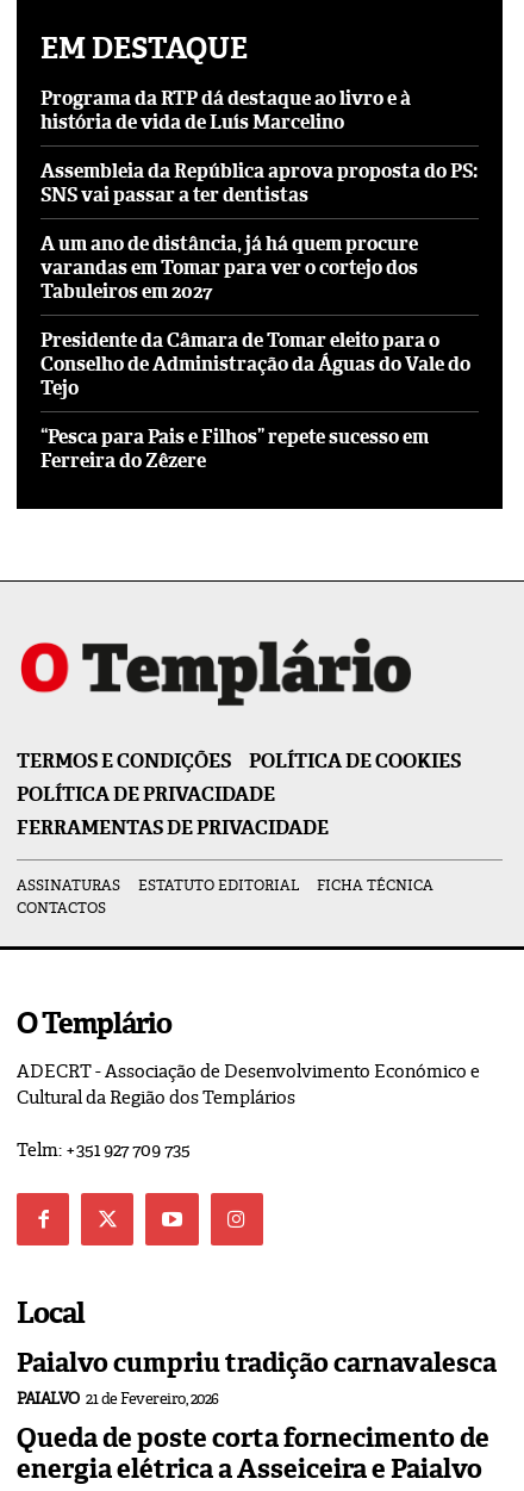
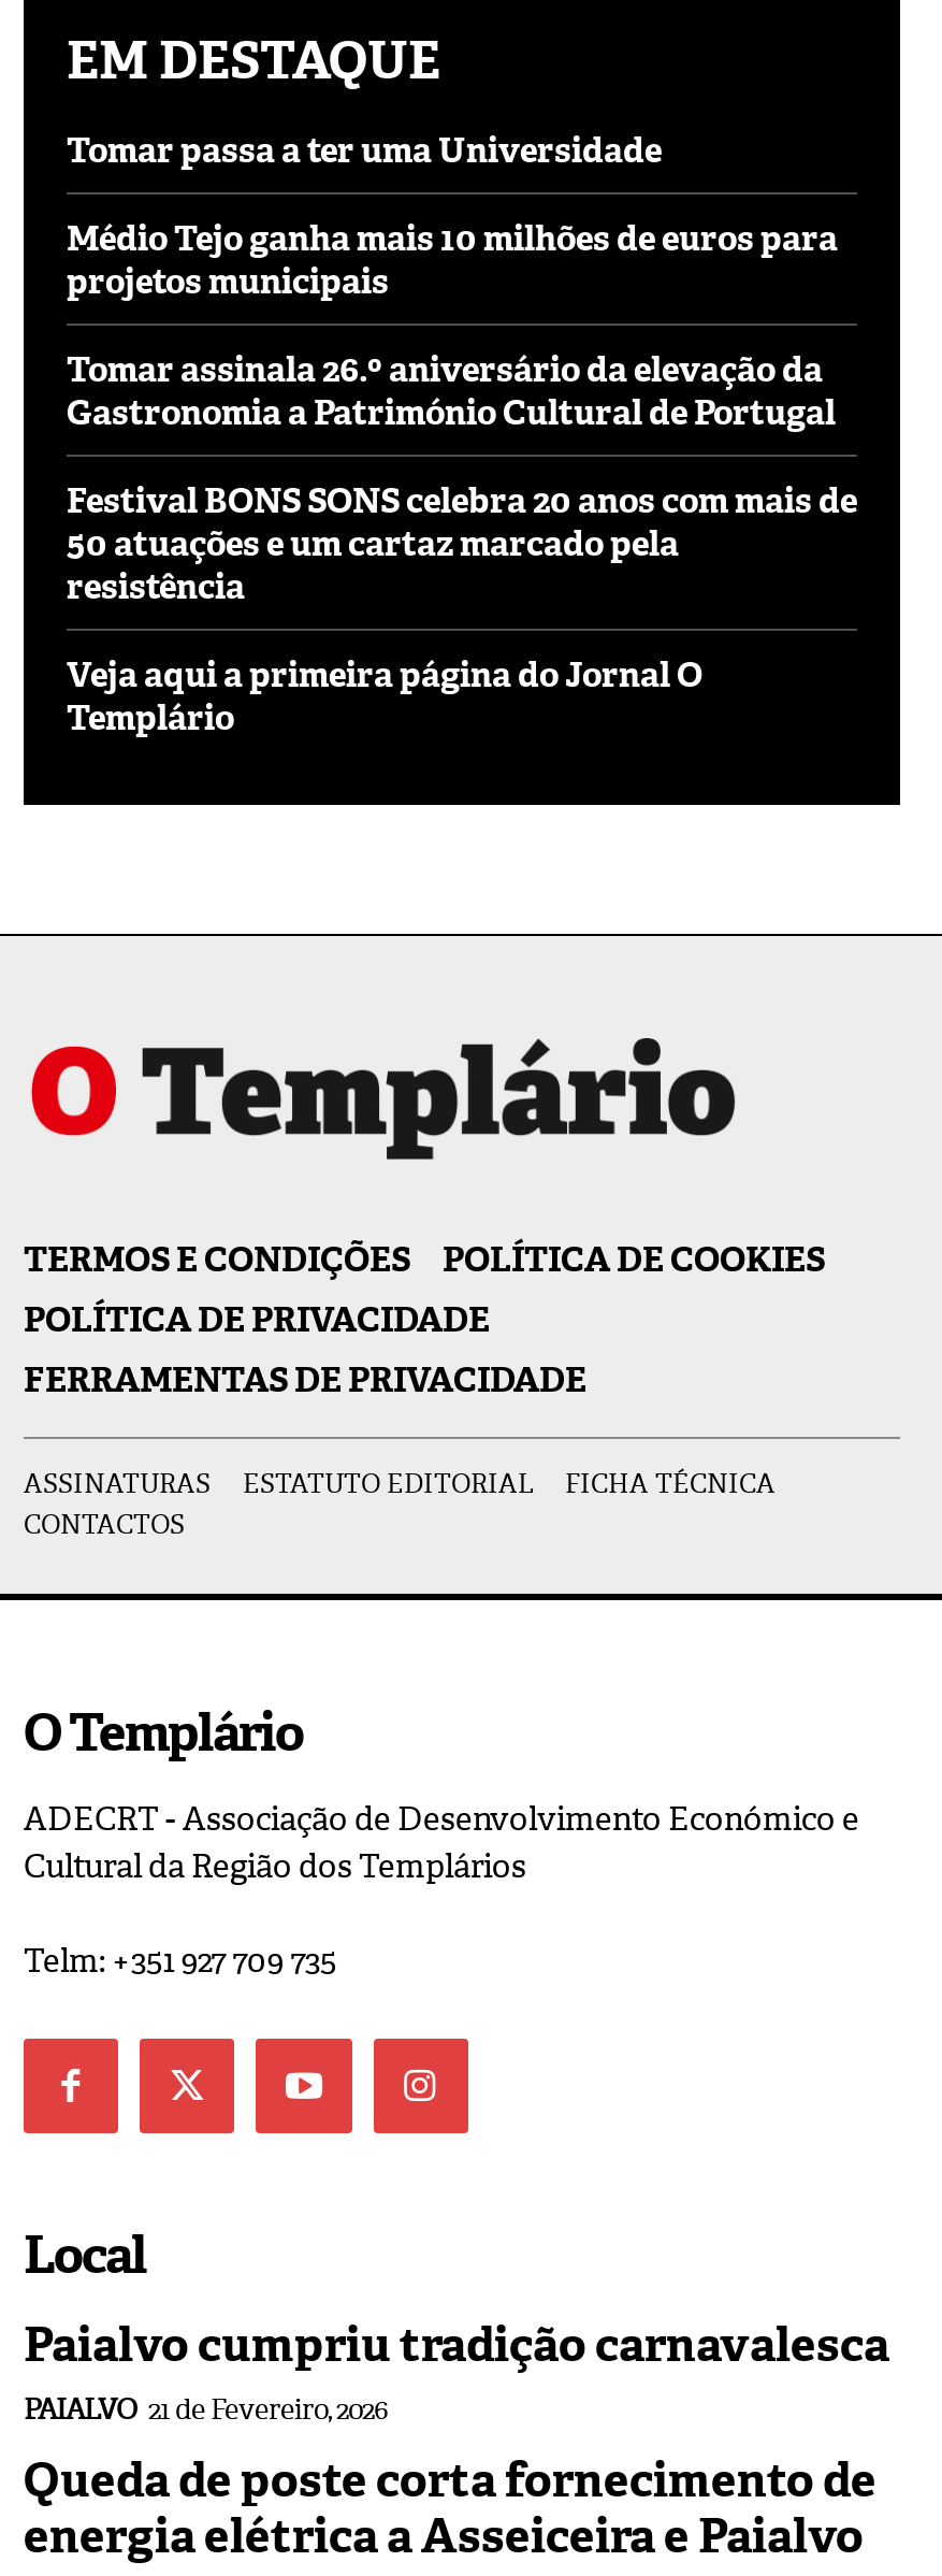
- Programa da RTP dá destaque ao livro e à
- história de vida de Luís Marcelino
+ Tomar passa a ter uma Universidade

- Assembleia da República aprova proposta do PS:
- SNS vai passar a ter dentistas
+ Médio Tejo ganha mais 10 milhões de euros para
+ projetos municipais

- A um ano de distância, já há quem procure
- varandas em Tomar para ver o cortejo dos
- Tabuleiros em 2027
+ Tomar assinala 26.º aniversário da elevação da
+ Gastronomia a Património Cultural de Portugal

- Presidente da Câmara de Tomar eleito para o
- Conselho de Administração da Águas do Vale do
- Tejo
+ Festival BONS SONS celebra 20 anos com mais de
+ 50 atuações e um cartaz marcado pela
+ resistência

- “Pesca para Pais e Filhos” repete sucesso em
- Ferreira do Zêzere
+ Veja aqui a primeira página do Jornal O
+ Templário
